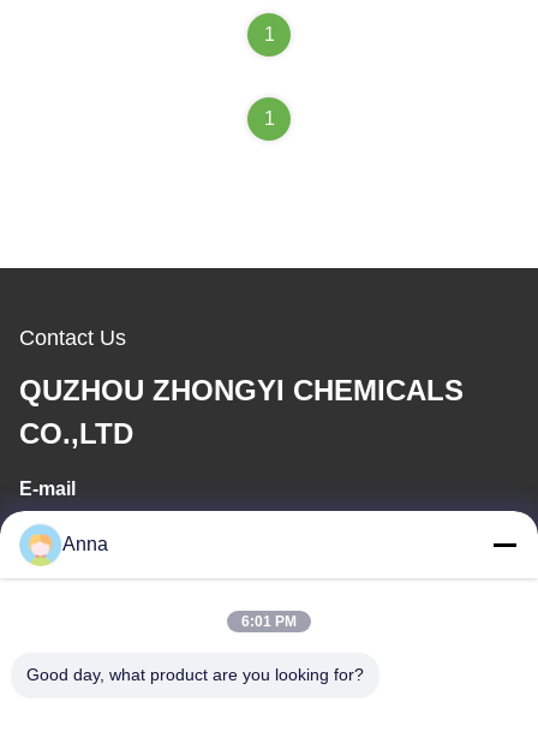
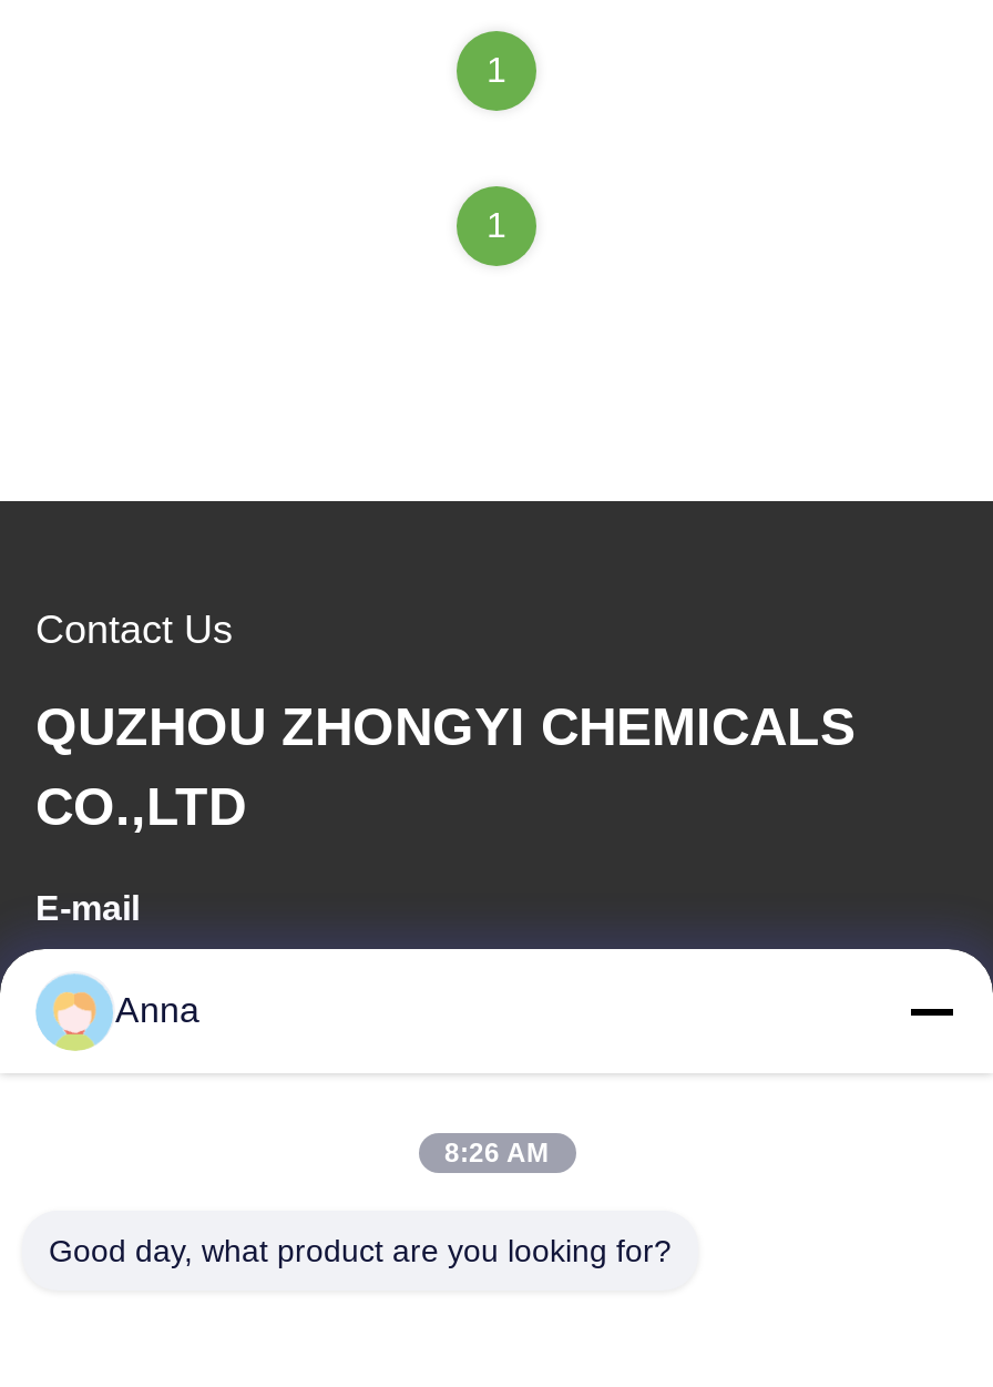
- 6:01 PM
+ 8:26 AM
